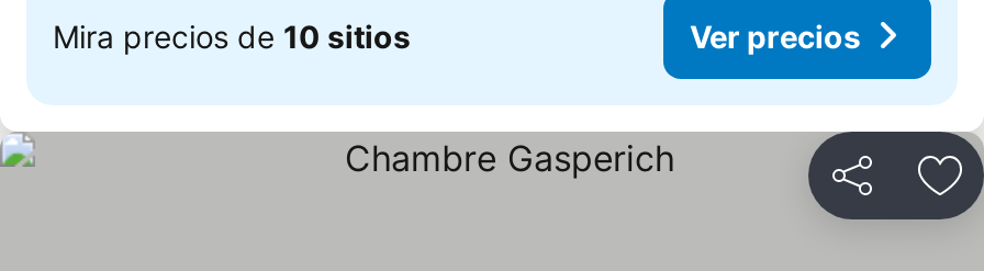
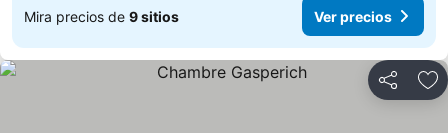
- Mira precios de 10 sitios
+ Mira precios de 9 sitios
